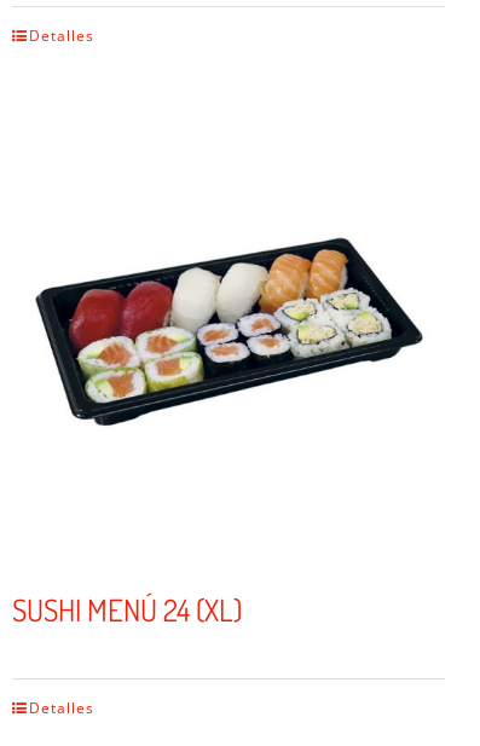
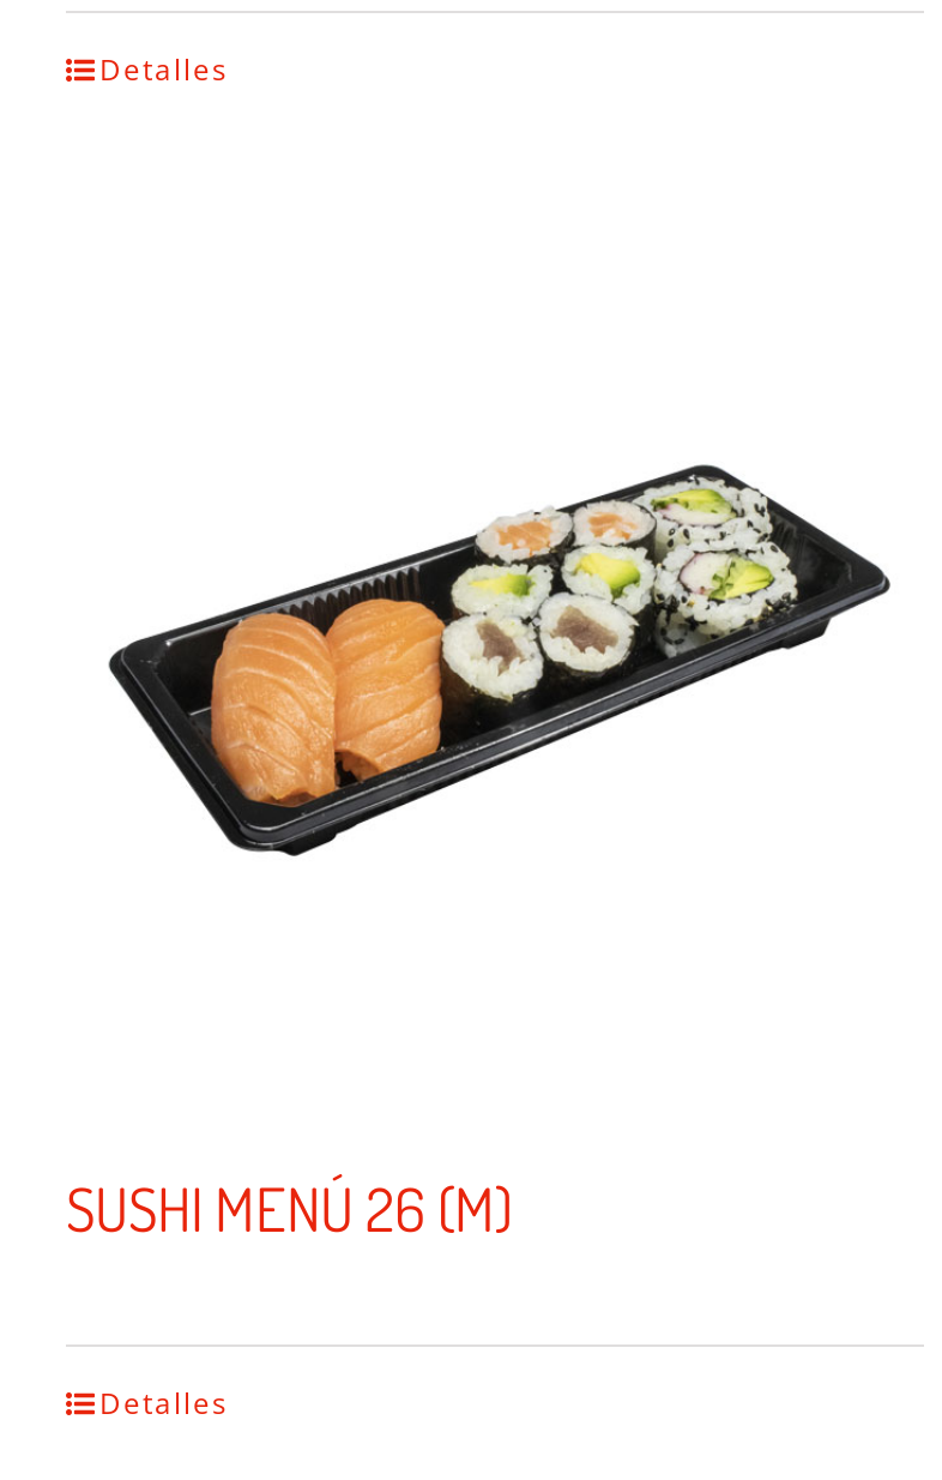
- [image]
+ [image]

- SUSHI MENÚ 24 (XL)
+ SUSHI MENÚ 26 (M)
